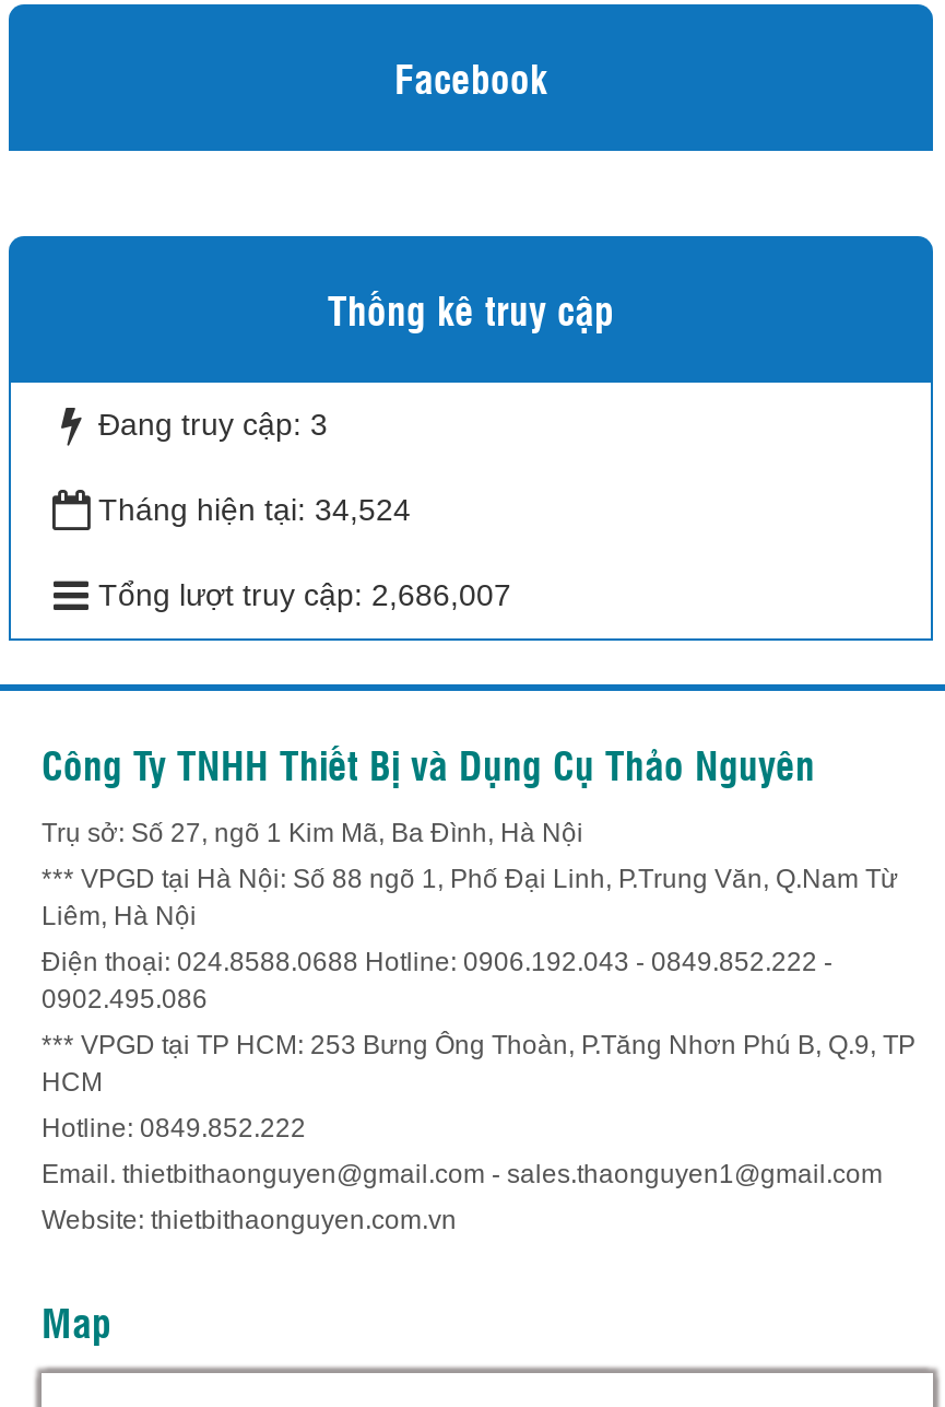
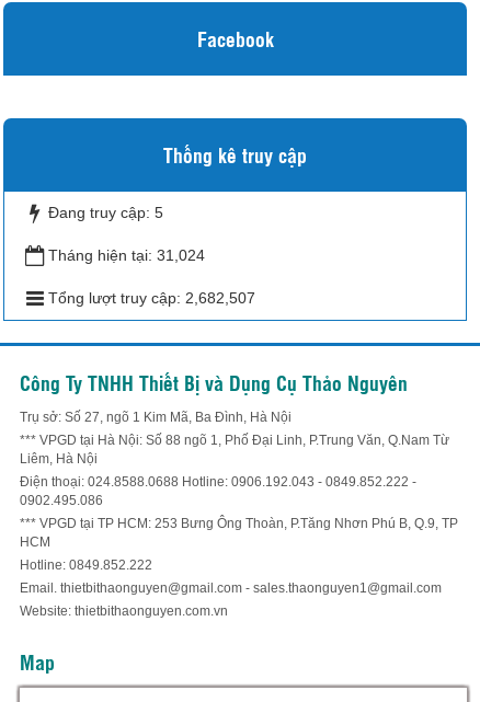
- Đang truy cập: 3
+ Đang truy cập: 5

- Tháng hiện tại: 34,524
+ Tháng hiện tại: 31,024

- Tổng lượt truy cập: 2,686,007
+ Tổng lượt truy cập: 2,682,507
